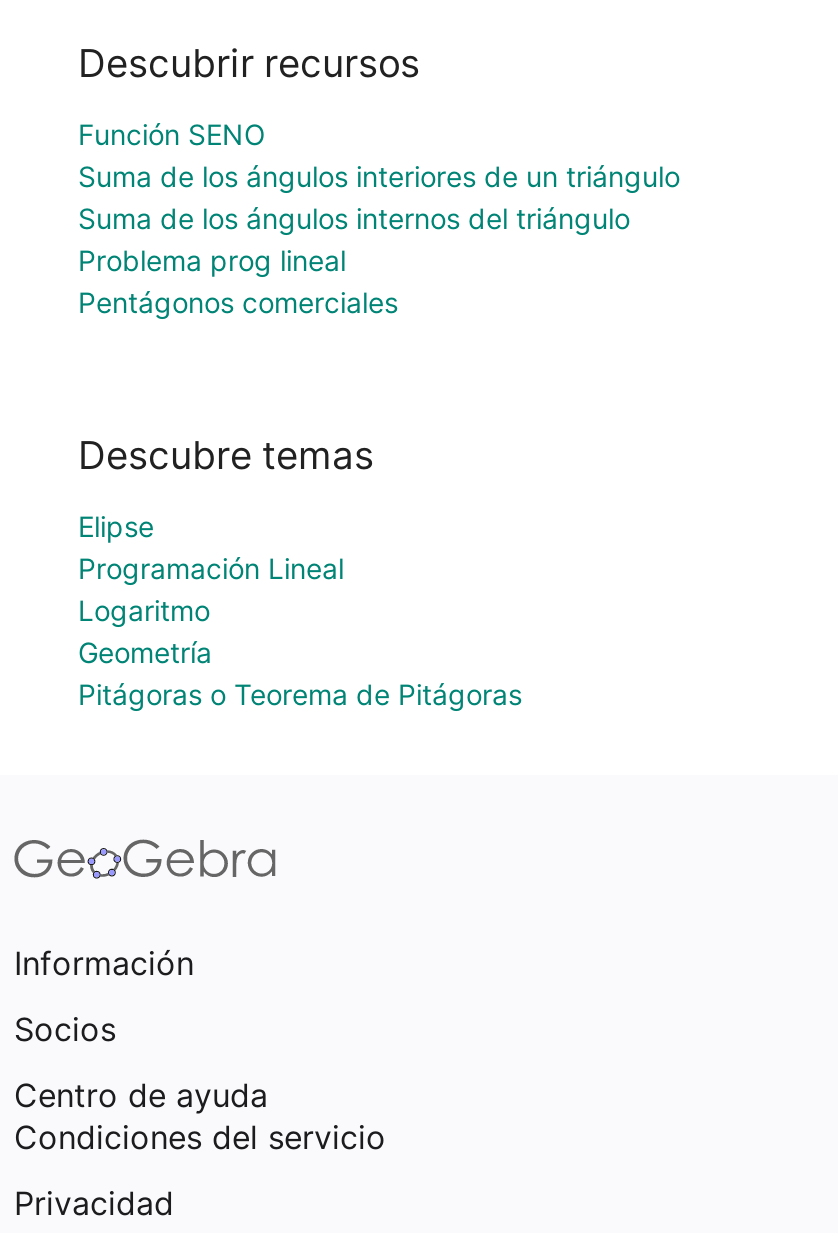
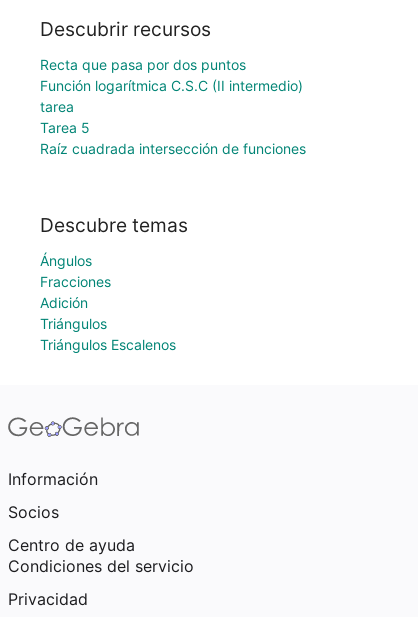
- Función SENO
- Suma de los ángulos interiores de un triángulo
- Suma de los ángulos internos del triángulo
- Problema prog lineal
- Pentágonos comerciales
+ Recta que pasa por dos puntos
+ Función logarítmica C.S.C (II intermedio)
+ tarea
+ Tarea 5
+ Raíz cuadrada intersección de funciones

- Elipse
- Programación Lineal
- Logaritmo
- Geometría
- Pitágoras o Teorema de Pitágoras
+ Ángulos
+ Fracciones
+ Adición
+ Triángulos
+ Triángulos Escalenos
